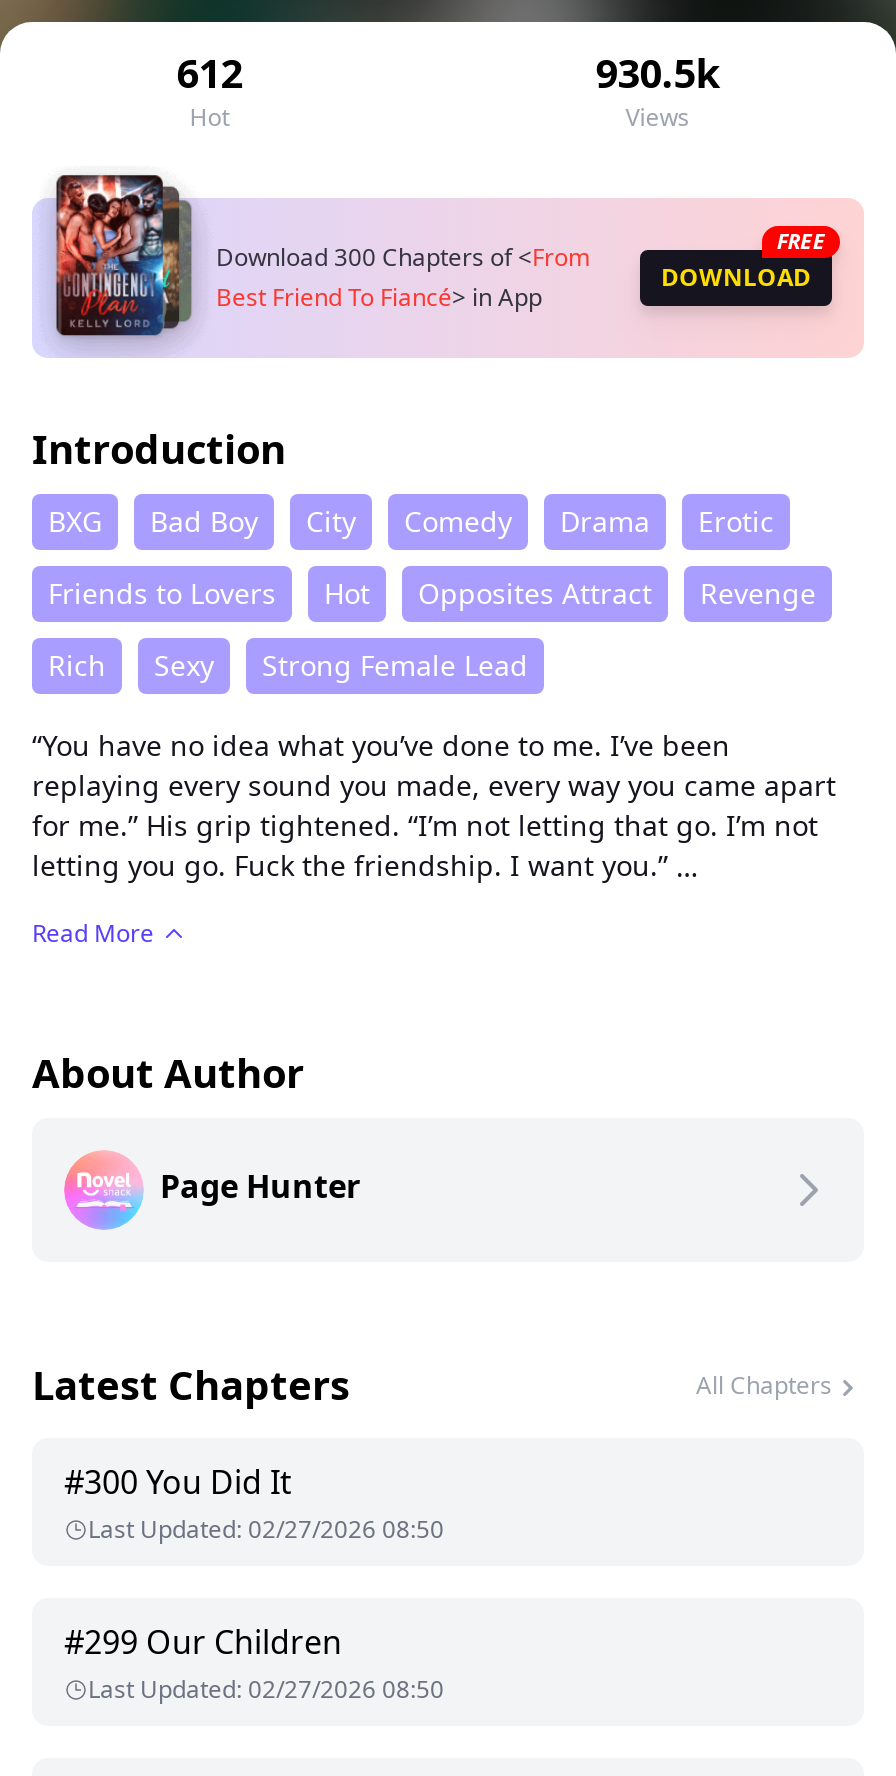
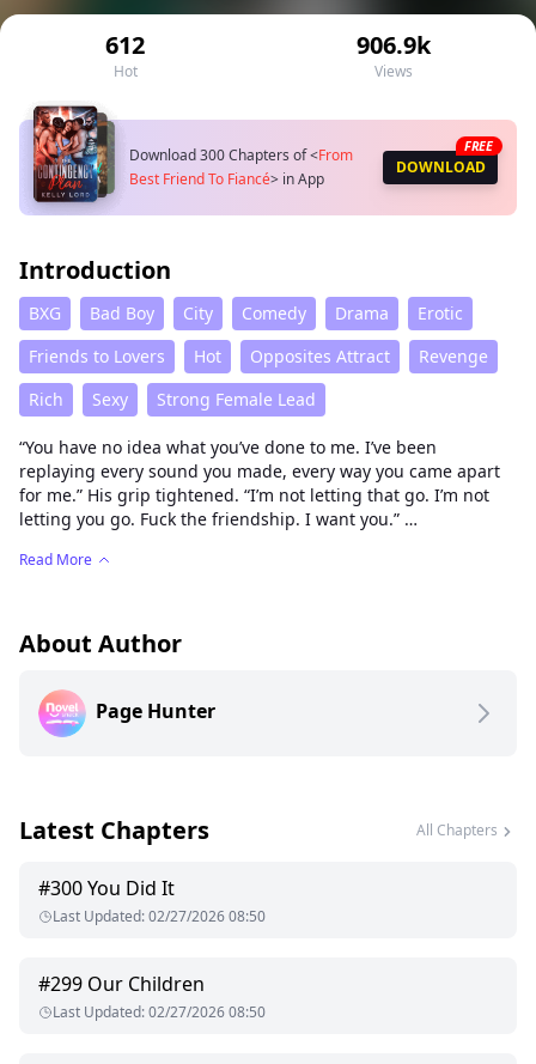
- 930.5k
+ 906.9k
